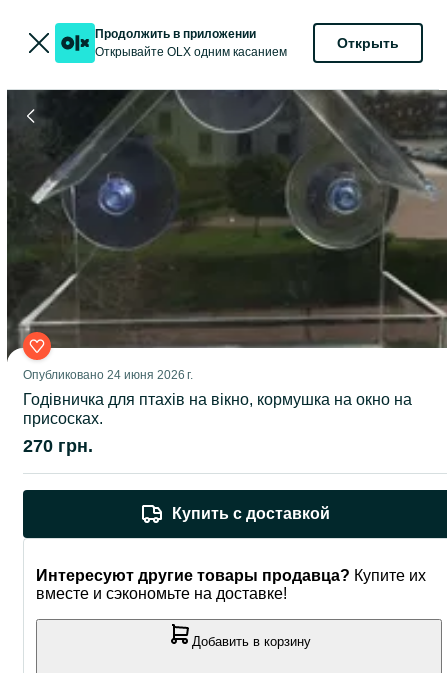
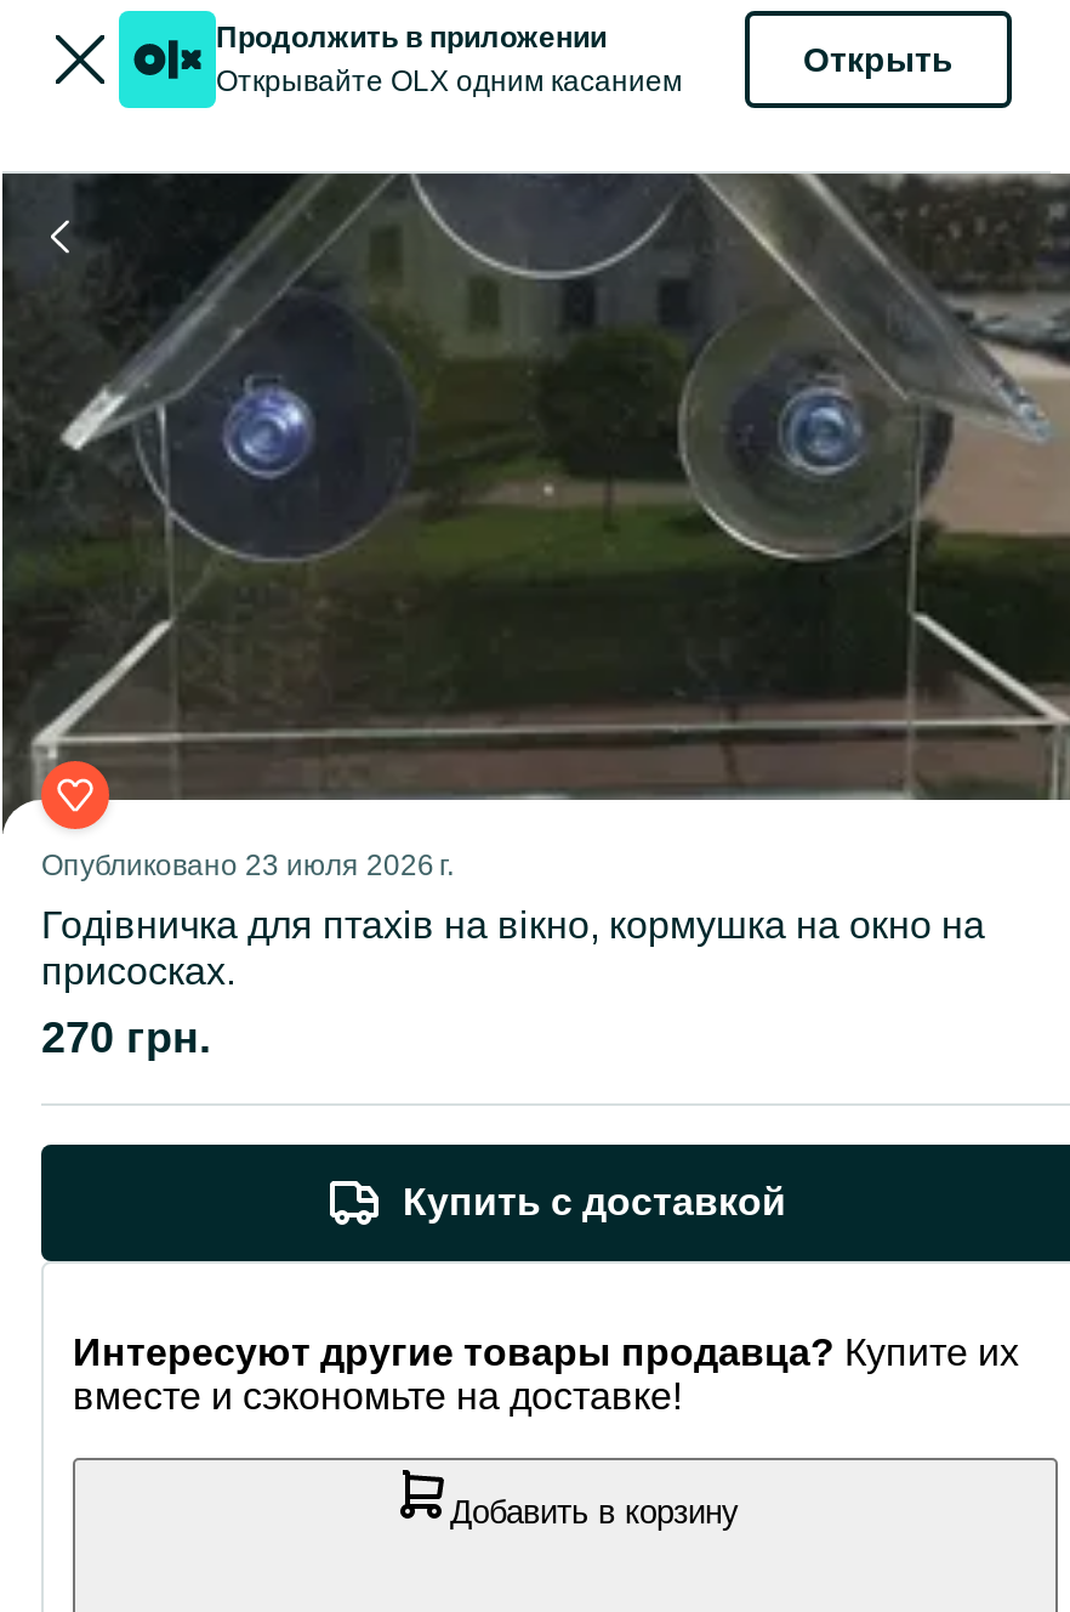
- Опубликовано 24 июня 2026 г.
+ Опубликовано 23 июля 2026 г.
